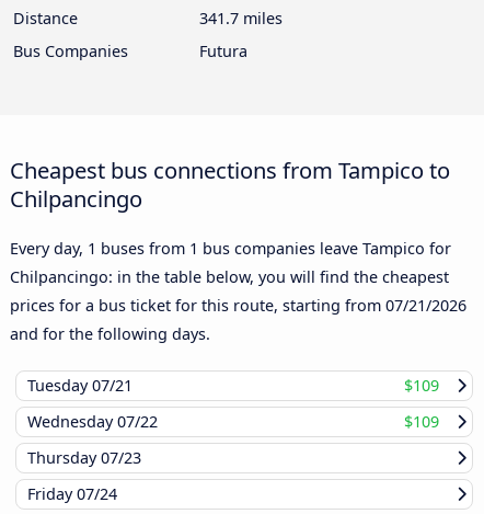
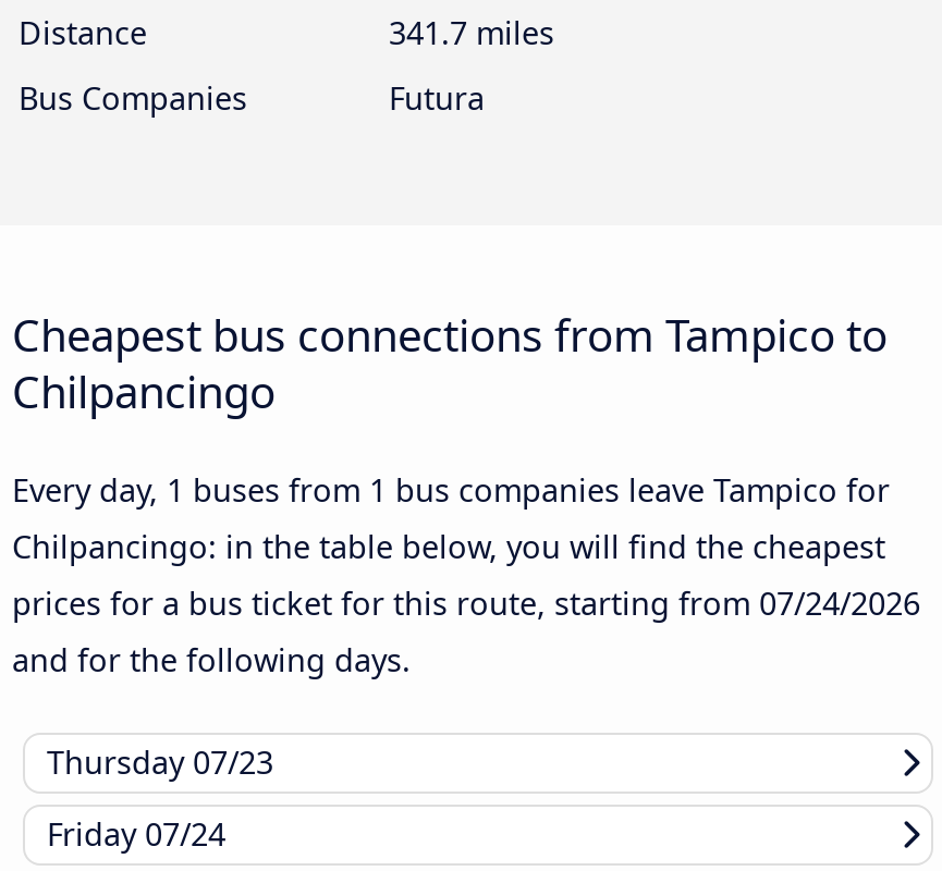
- prices for a bus ticket for this route, starting from 07/21/2026
+ prices for a bus ticket for this route, starting from 07/24/2026

- Tuesday 07/21
- $109
- Wednesday 07/22
- $109
